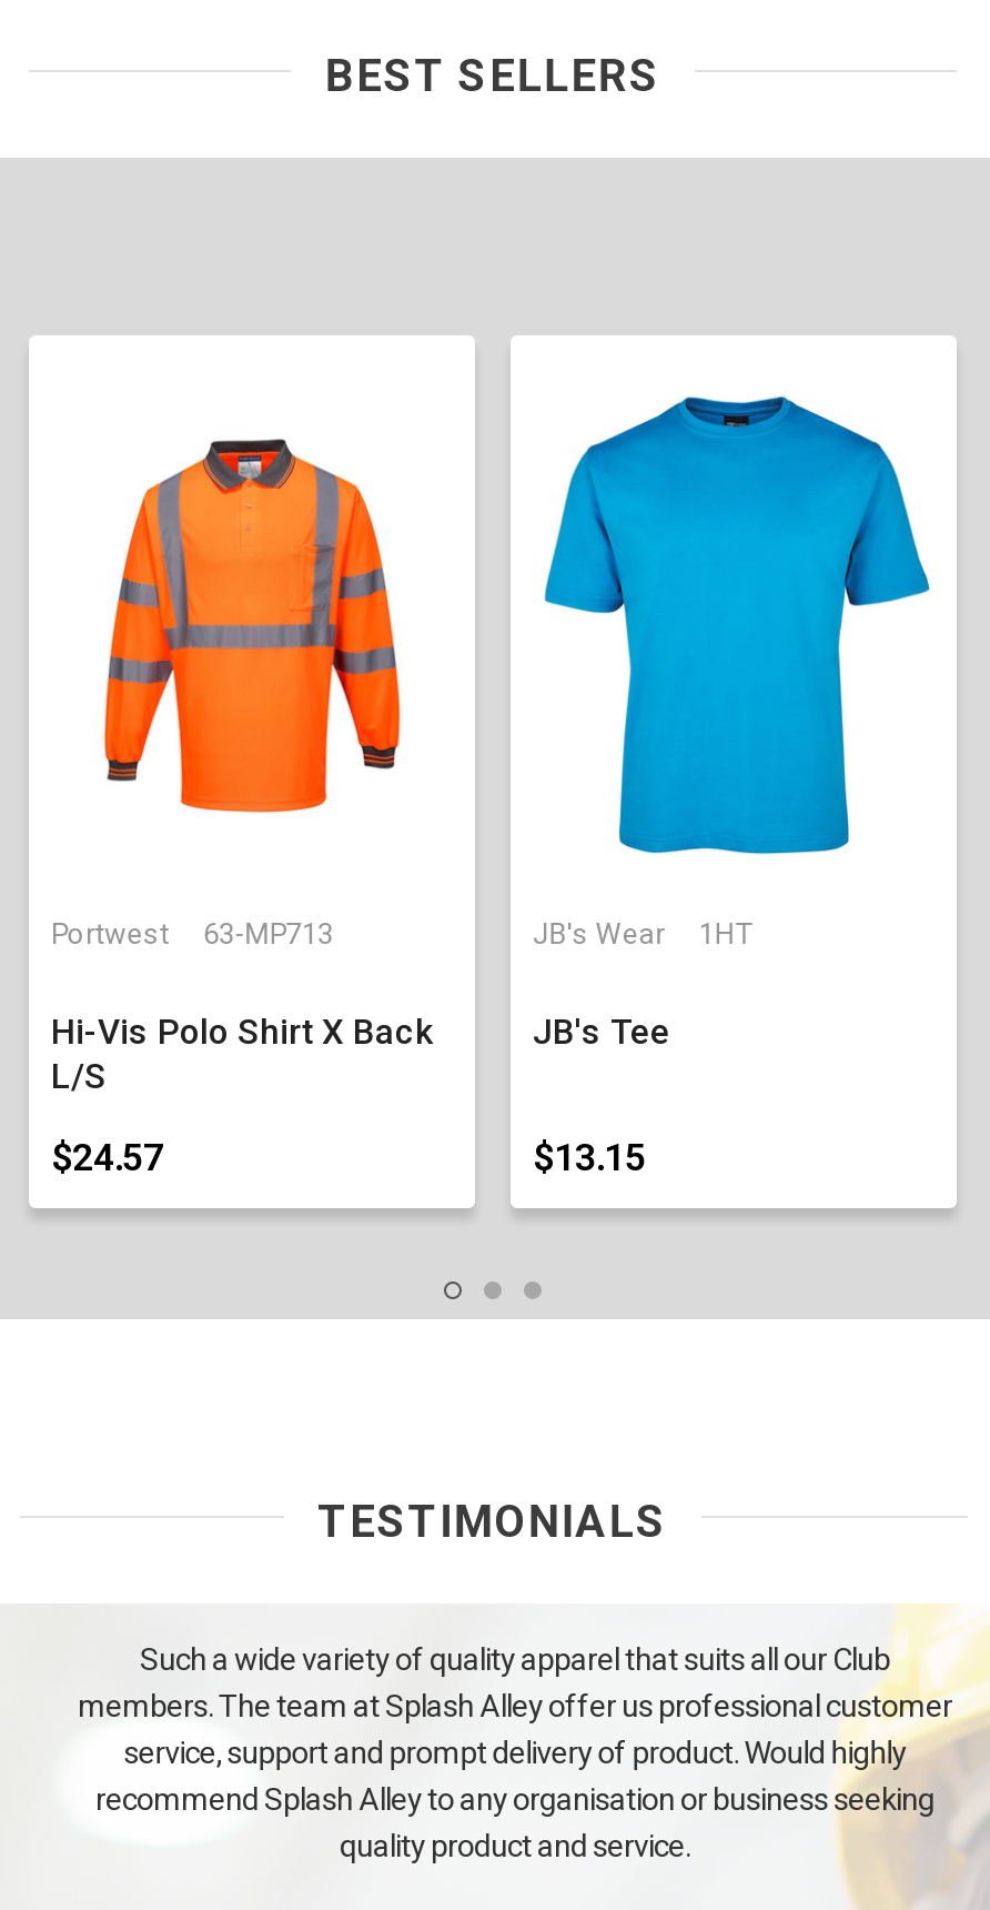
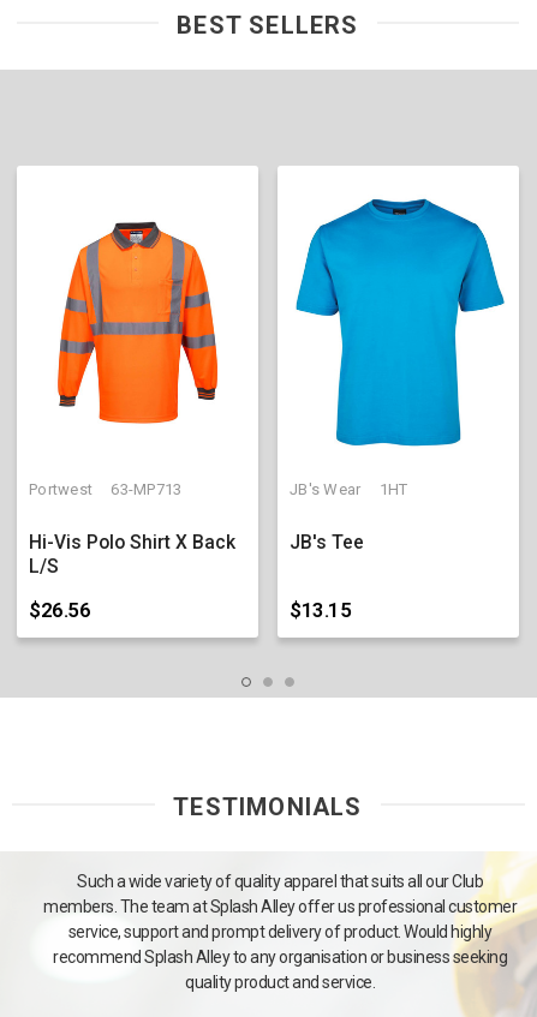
- $24.57
+ $26.56
